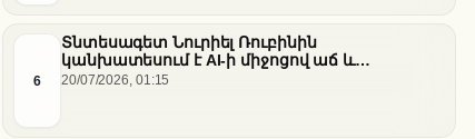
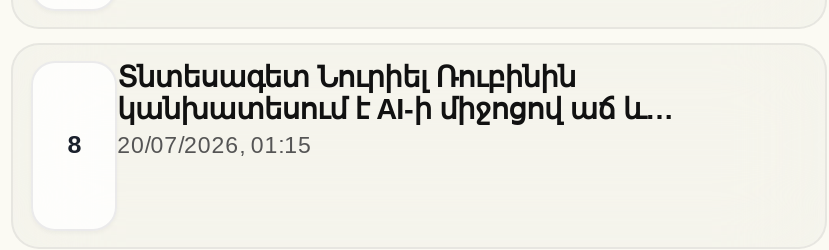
- 6
+ 8
